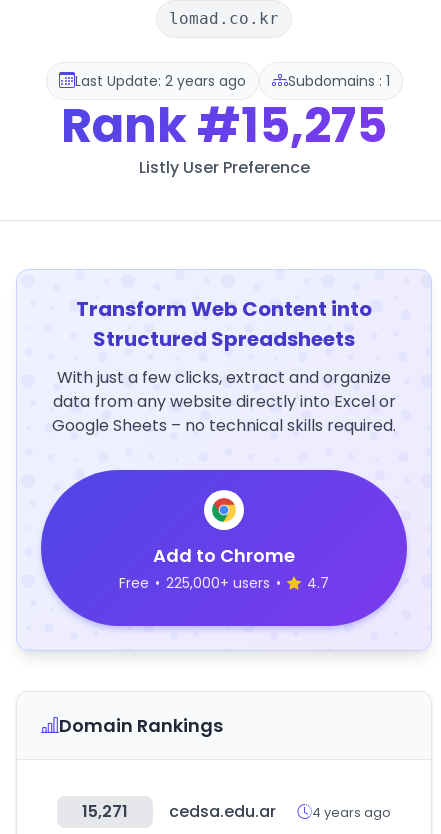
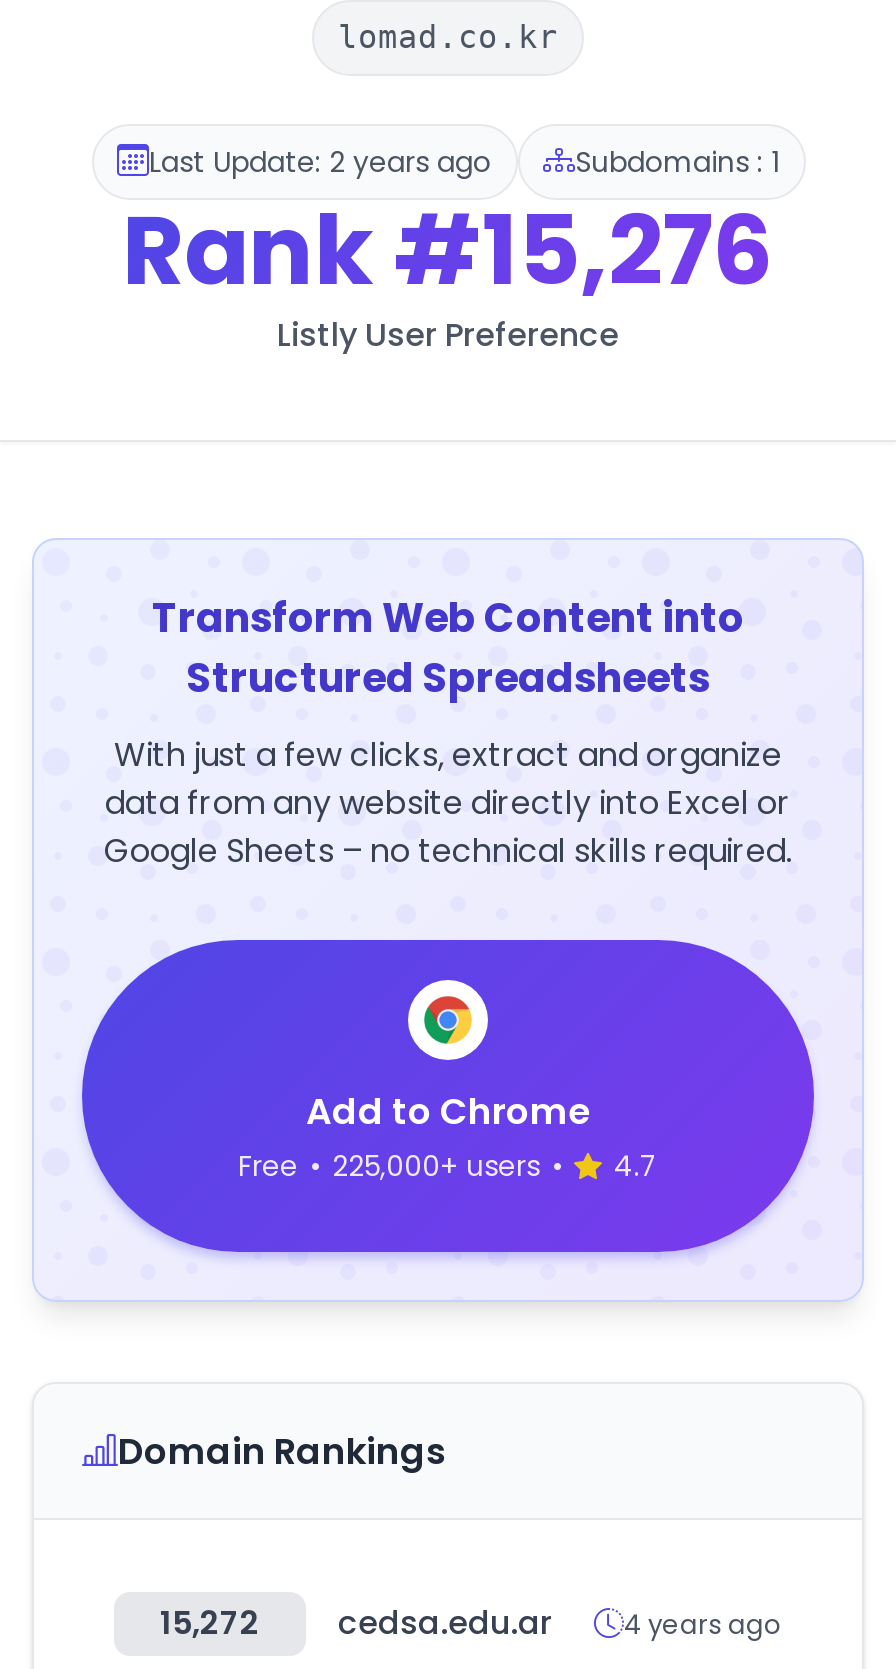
- Rank #15,275
+ Rank #15,276

- 15,271 cedsa.edu.ar 4 years ago
+ 15,272 cedsa.edu.ar 4 years ago
